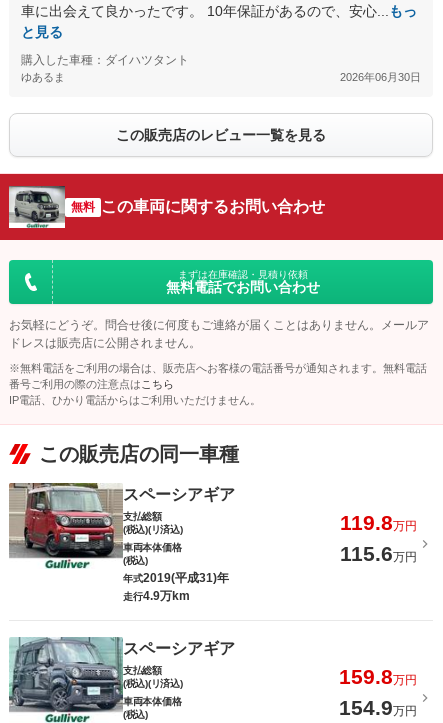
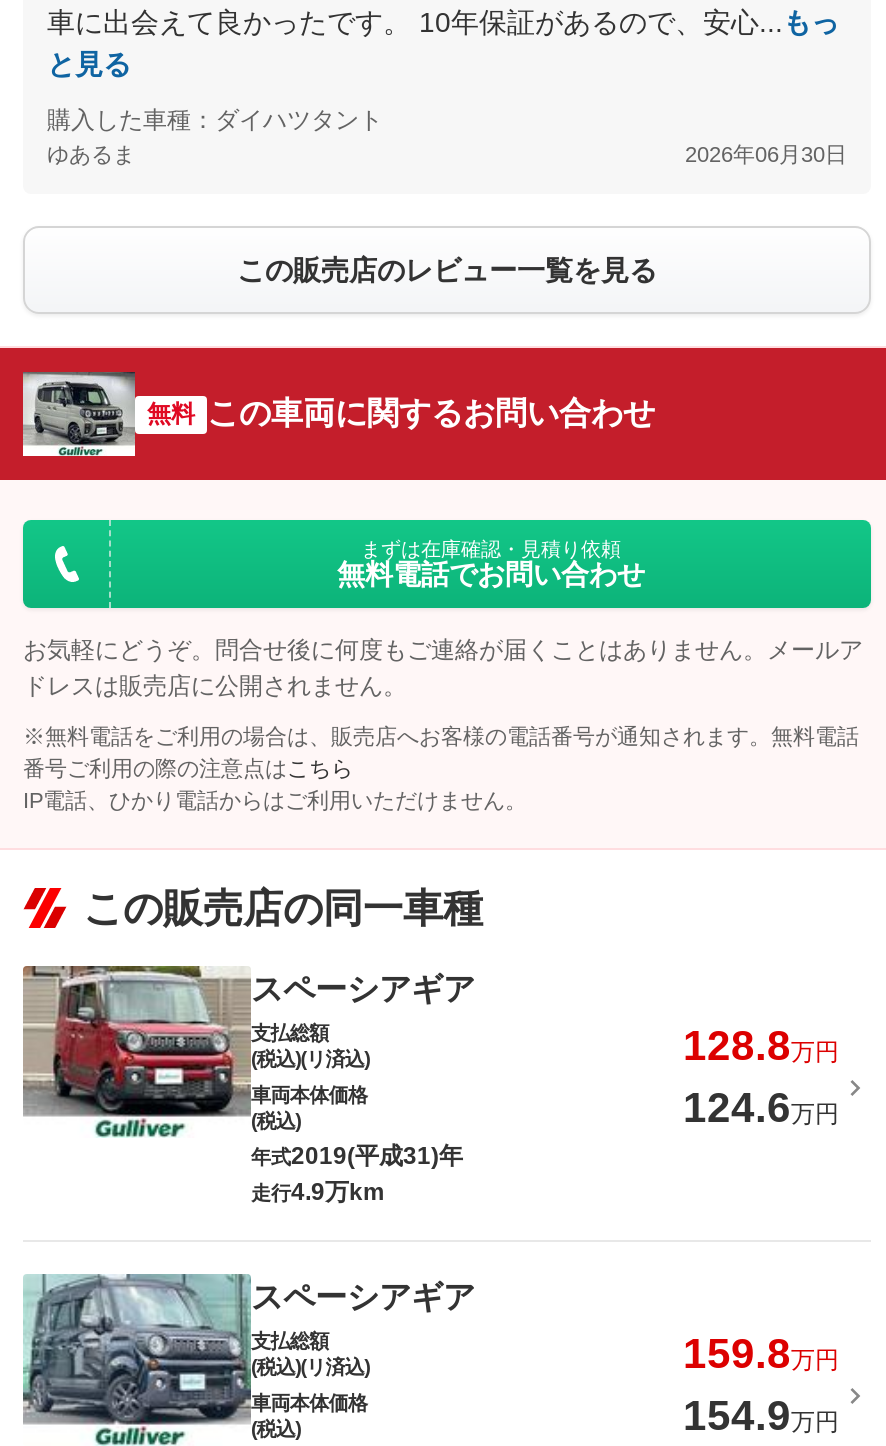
- 119.8万円
+ 128.8万円

- 115.6万円
+ 124.6万円
